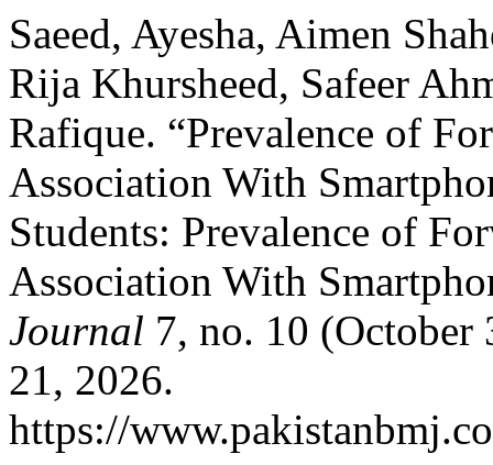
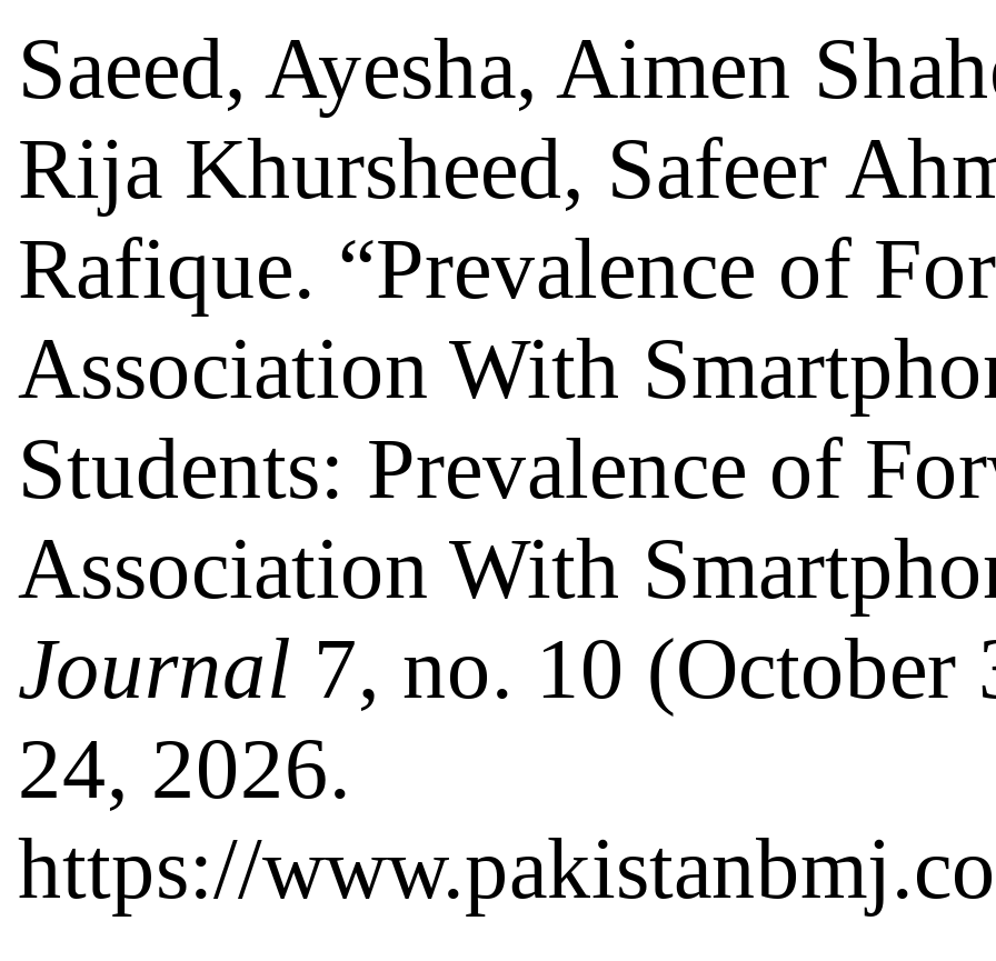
- 21, 2026.
+ 24, 2026.
